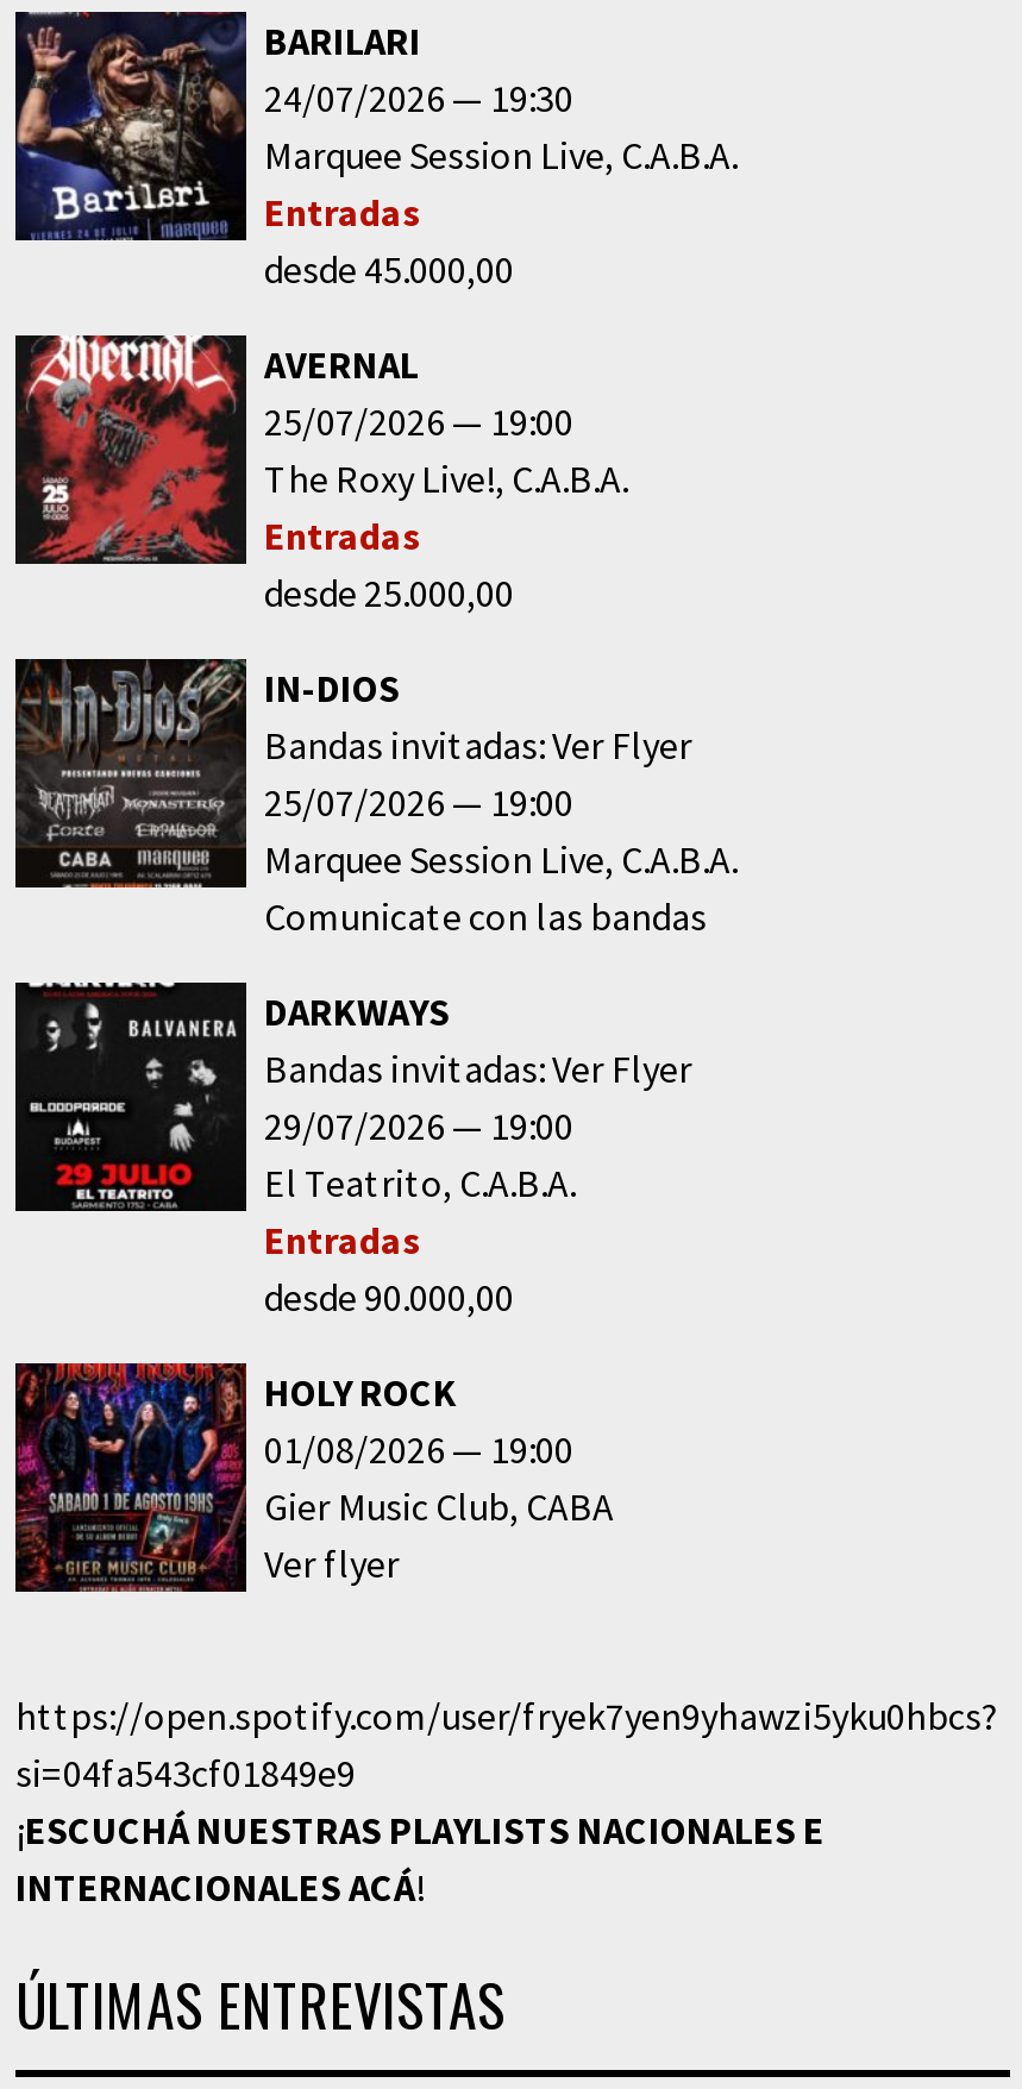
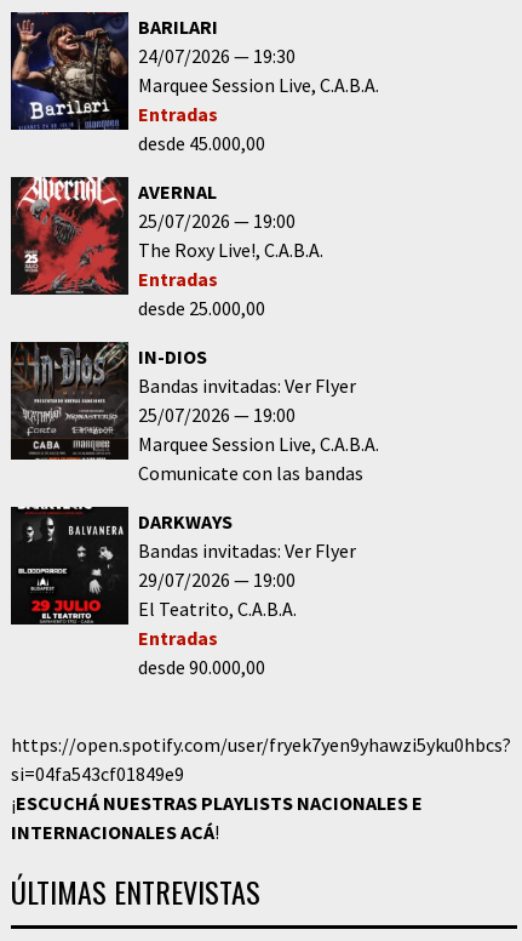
- [image]
- HOLY ROCK
- 01/08/2026
- 19:00
- Gier Music Club CABA
- Ver flyer
